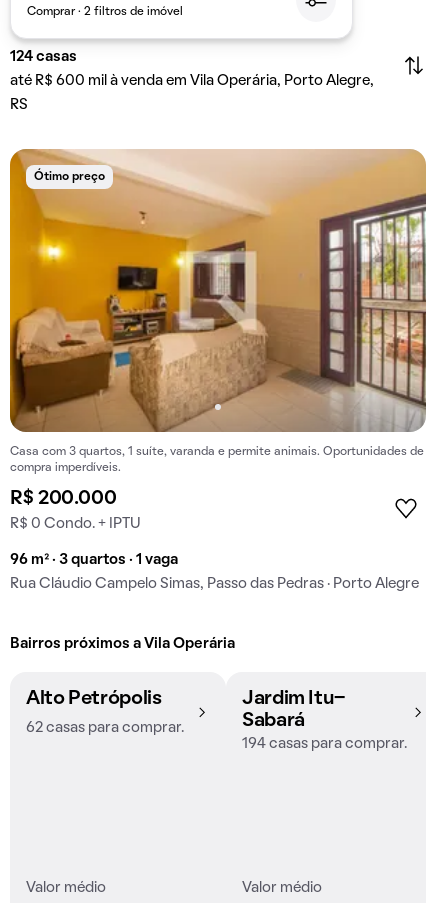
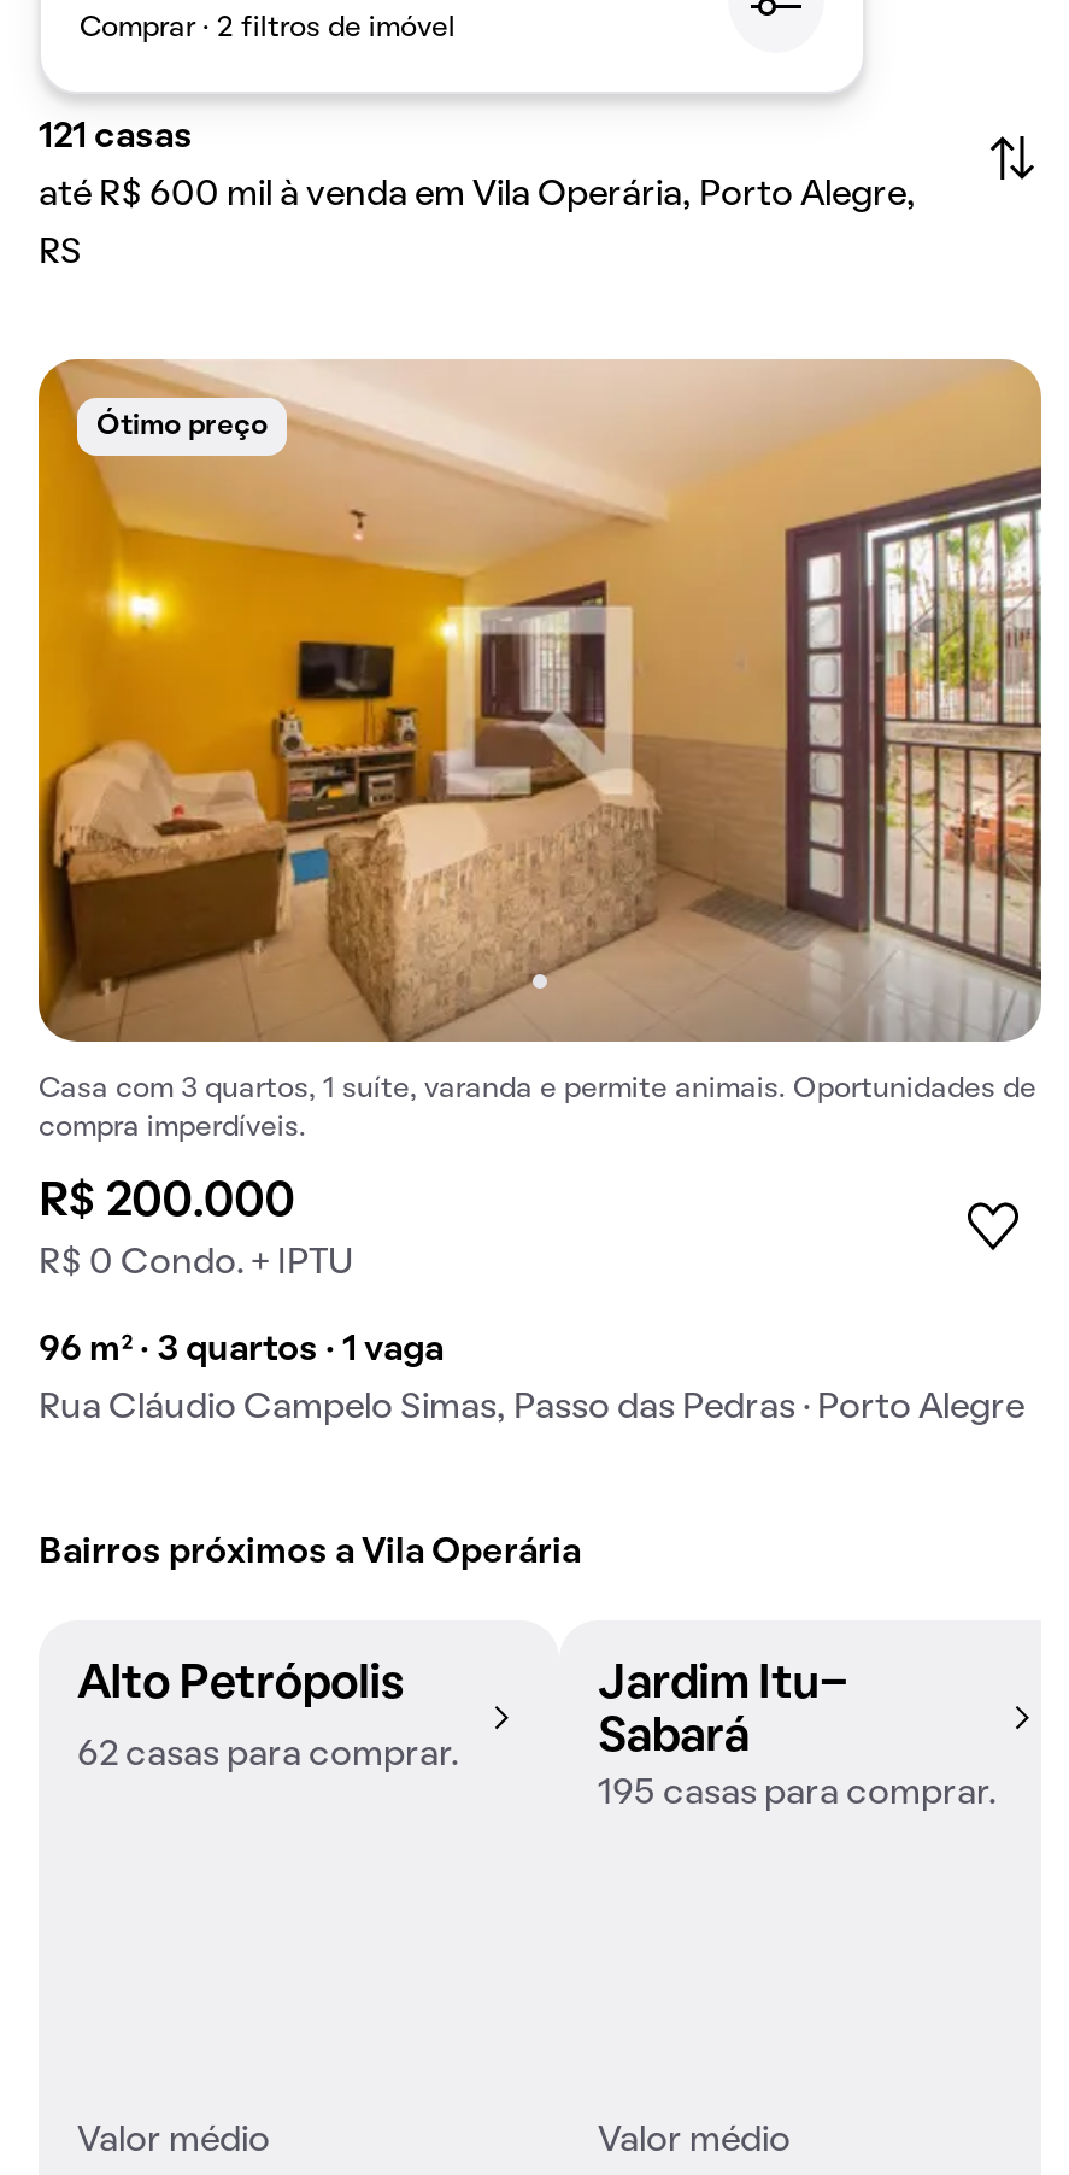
- 124 casas
+ 121 casas

- 194 casas para comprar.
+ 195 casas para comprar.
